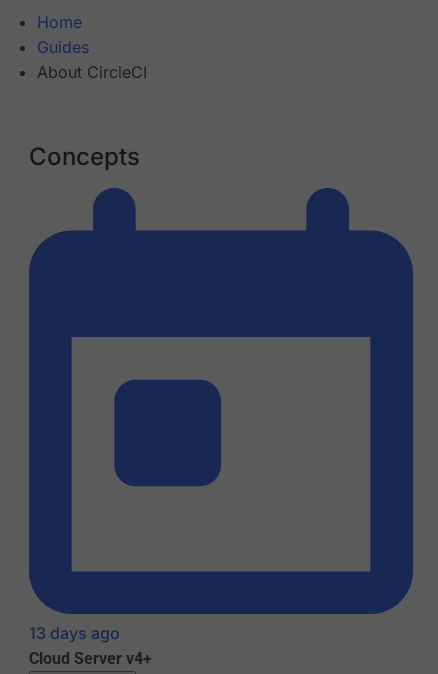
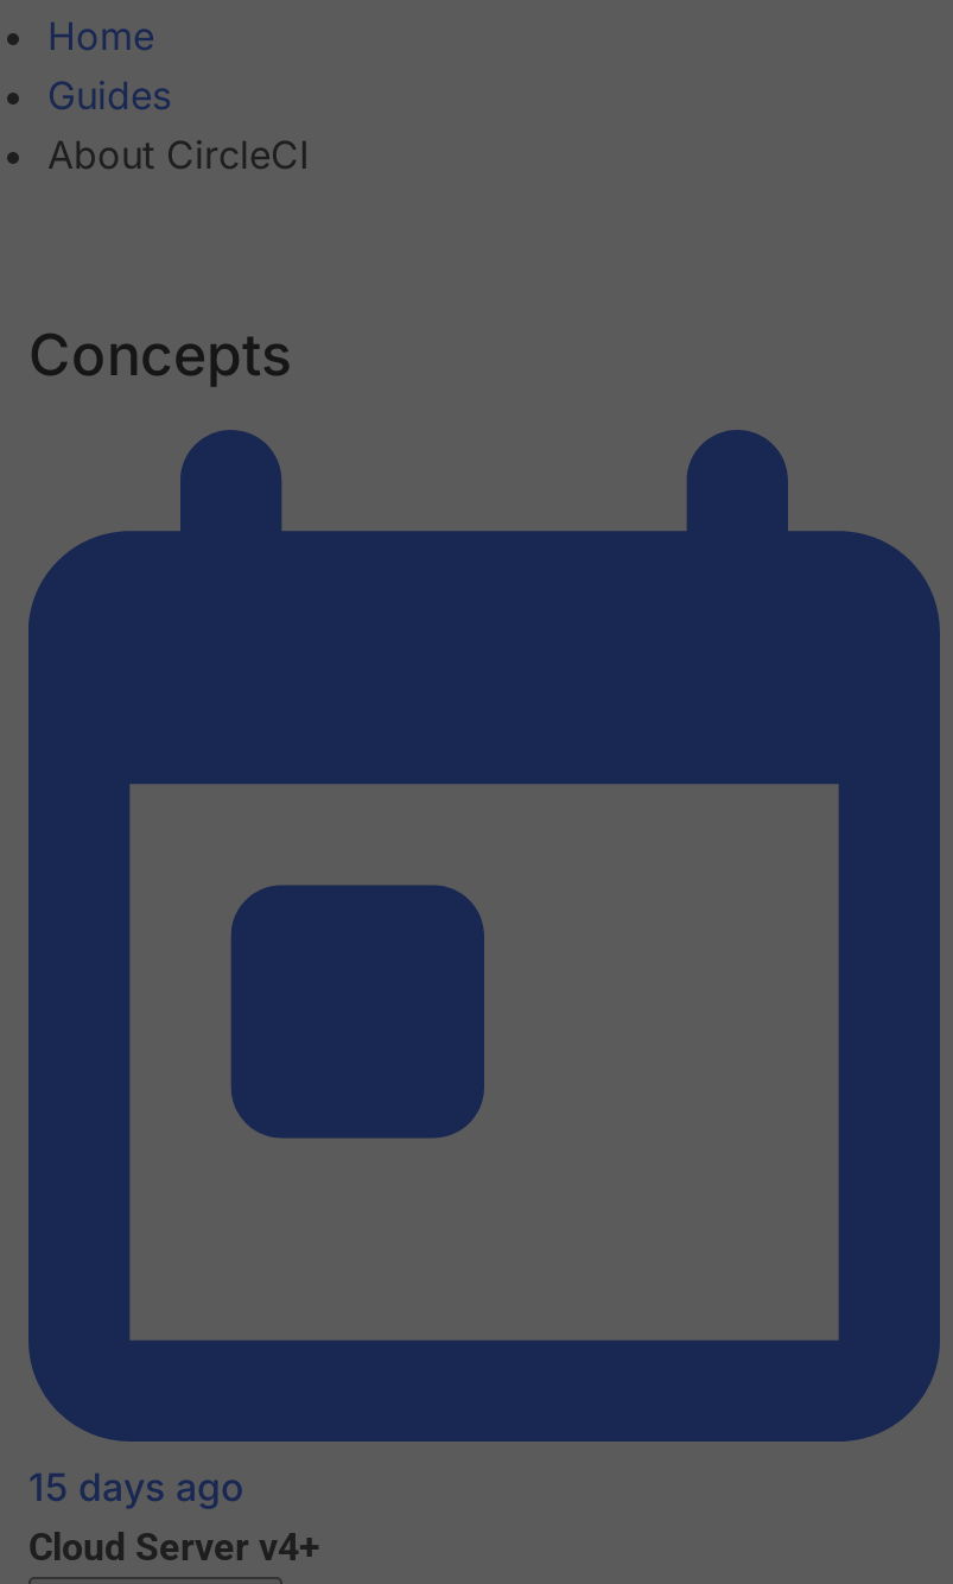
- 13 days ago
+ 15 days ago
